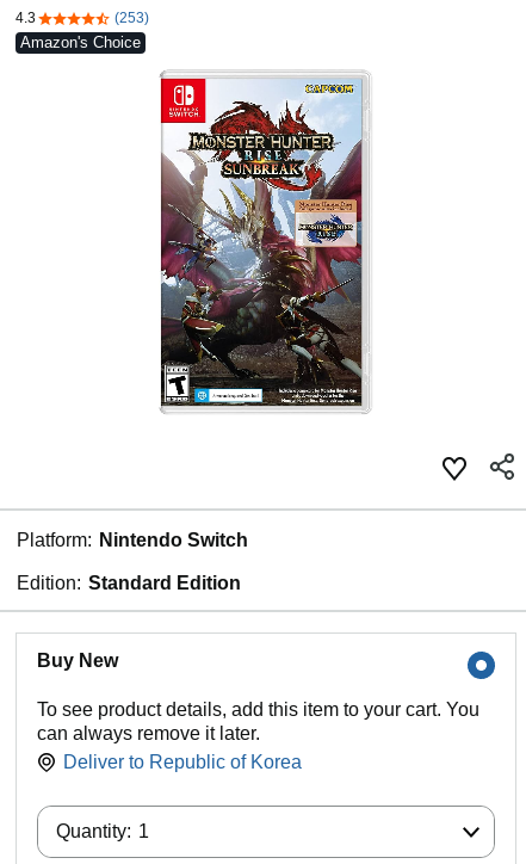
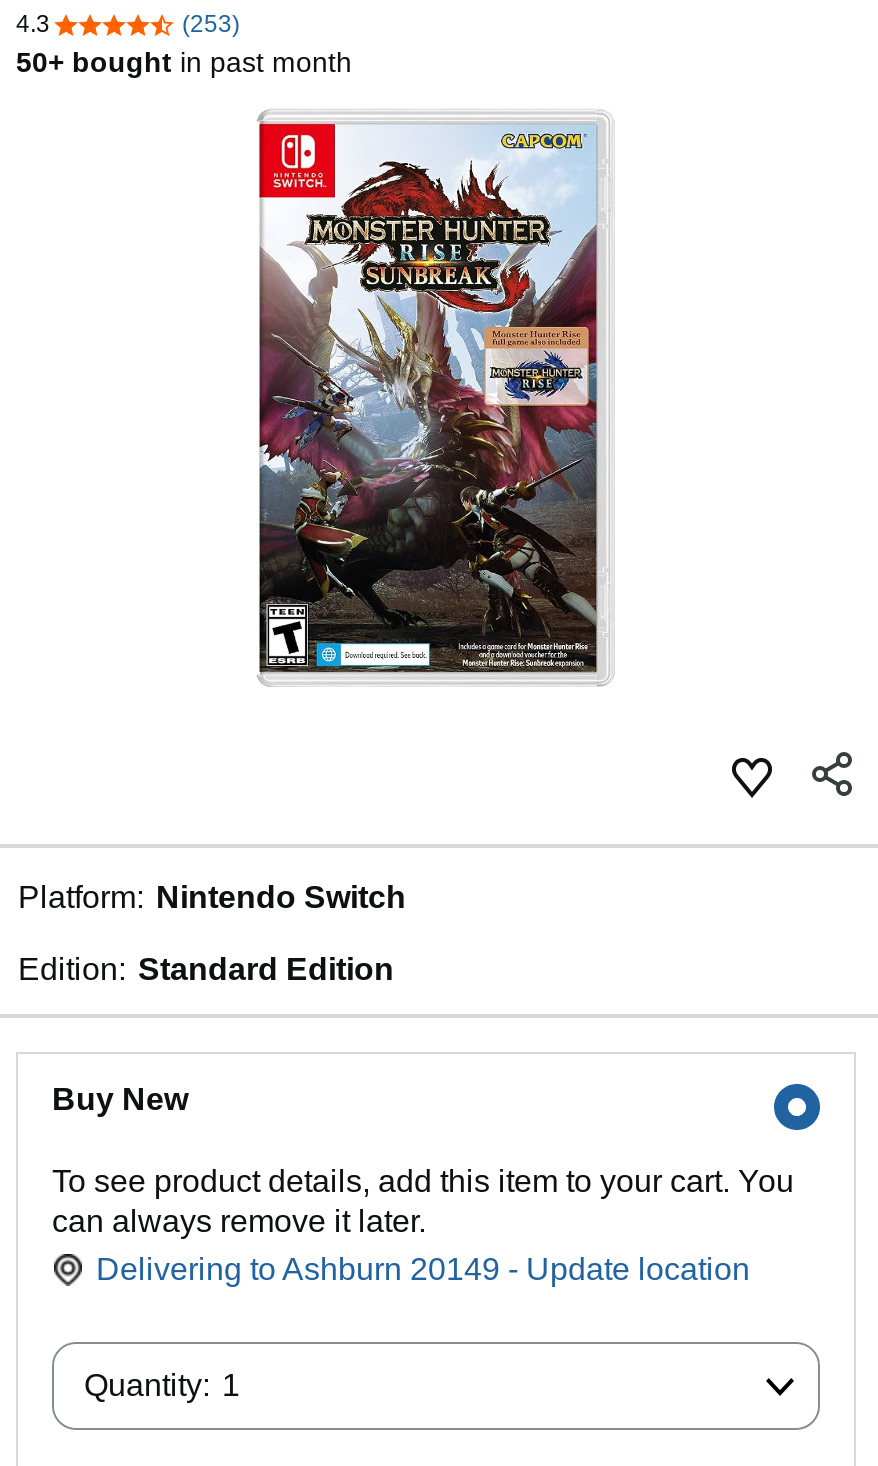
- Amazon's Choice
+ 50+ bought in past month

- Deliver to Republic of Korea
+ Delivering to Ashburn 20149 - Update location
